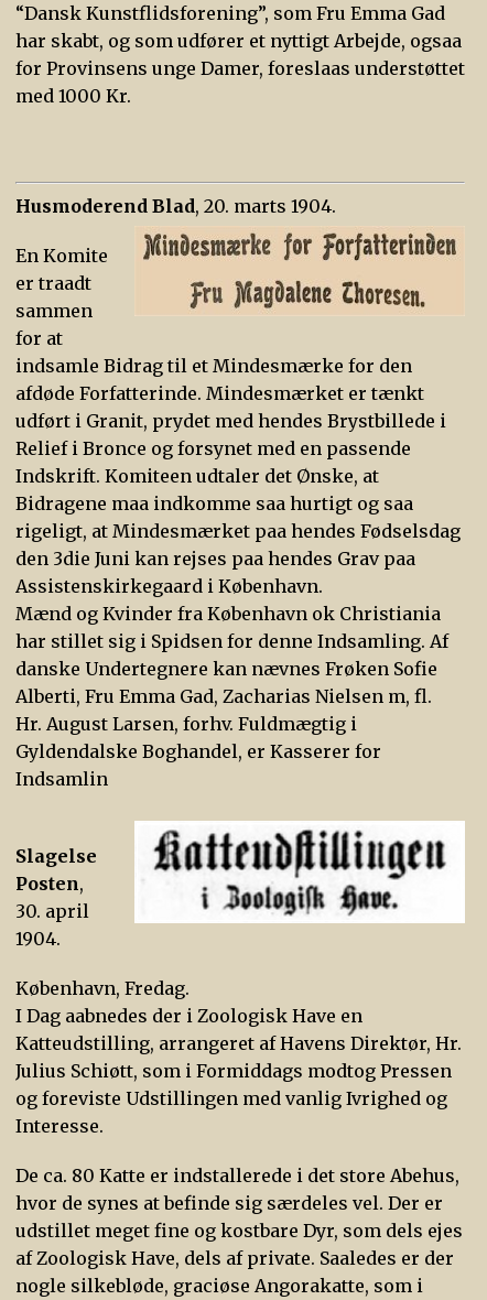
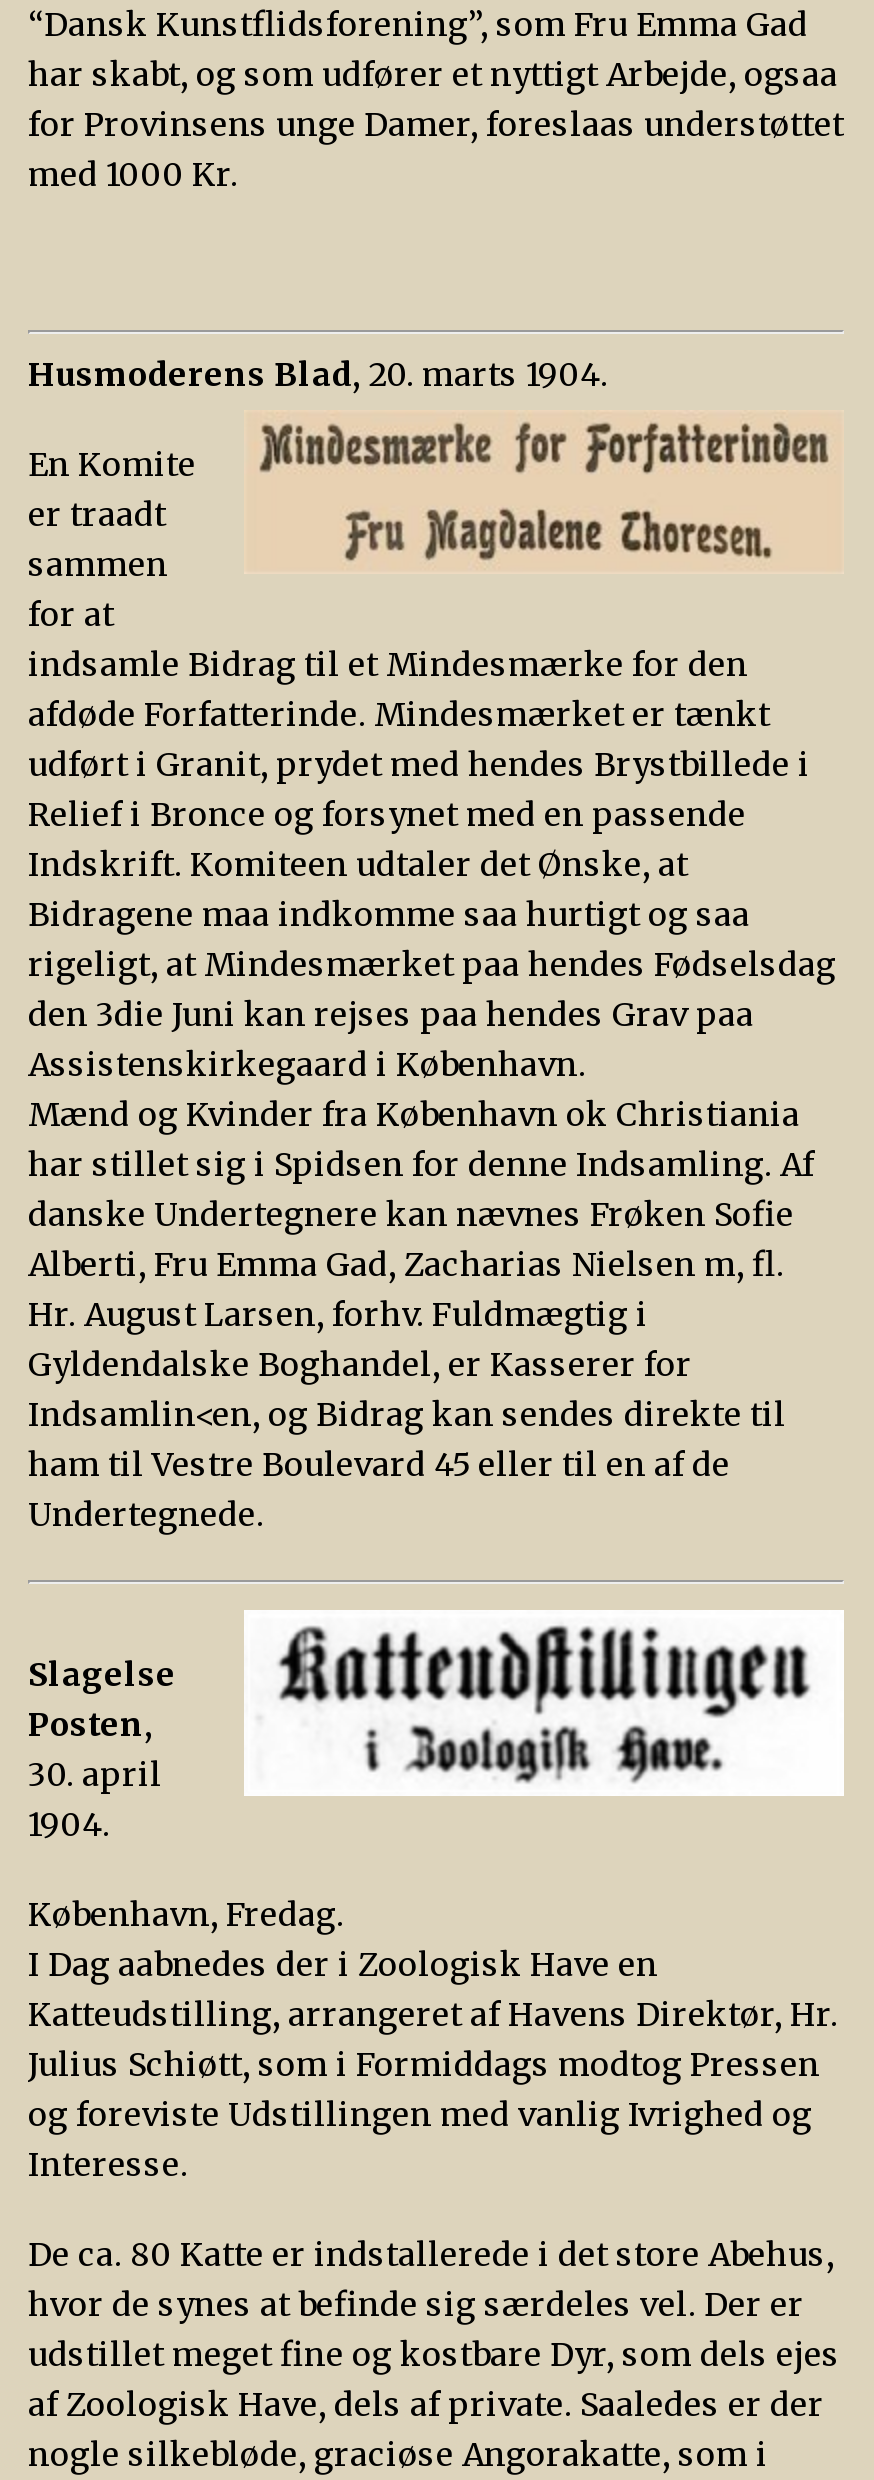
- Husmoderend Blad, 20. marts 1904.
+ Husmoderens Blad, 20. marts 1904.

- Indsamlin
+ Indsamlin<en, og Bidrag kan sendes direkte til
+ ham til Vestre Boulevard 45 eller til en af de
+ Undertegnede.
